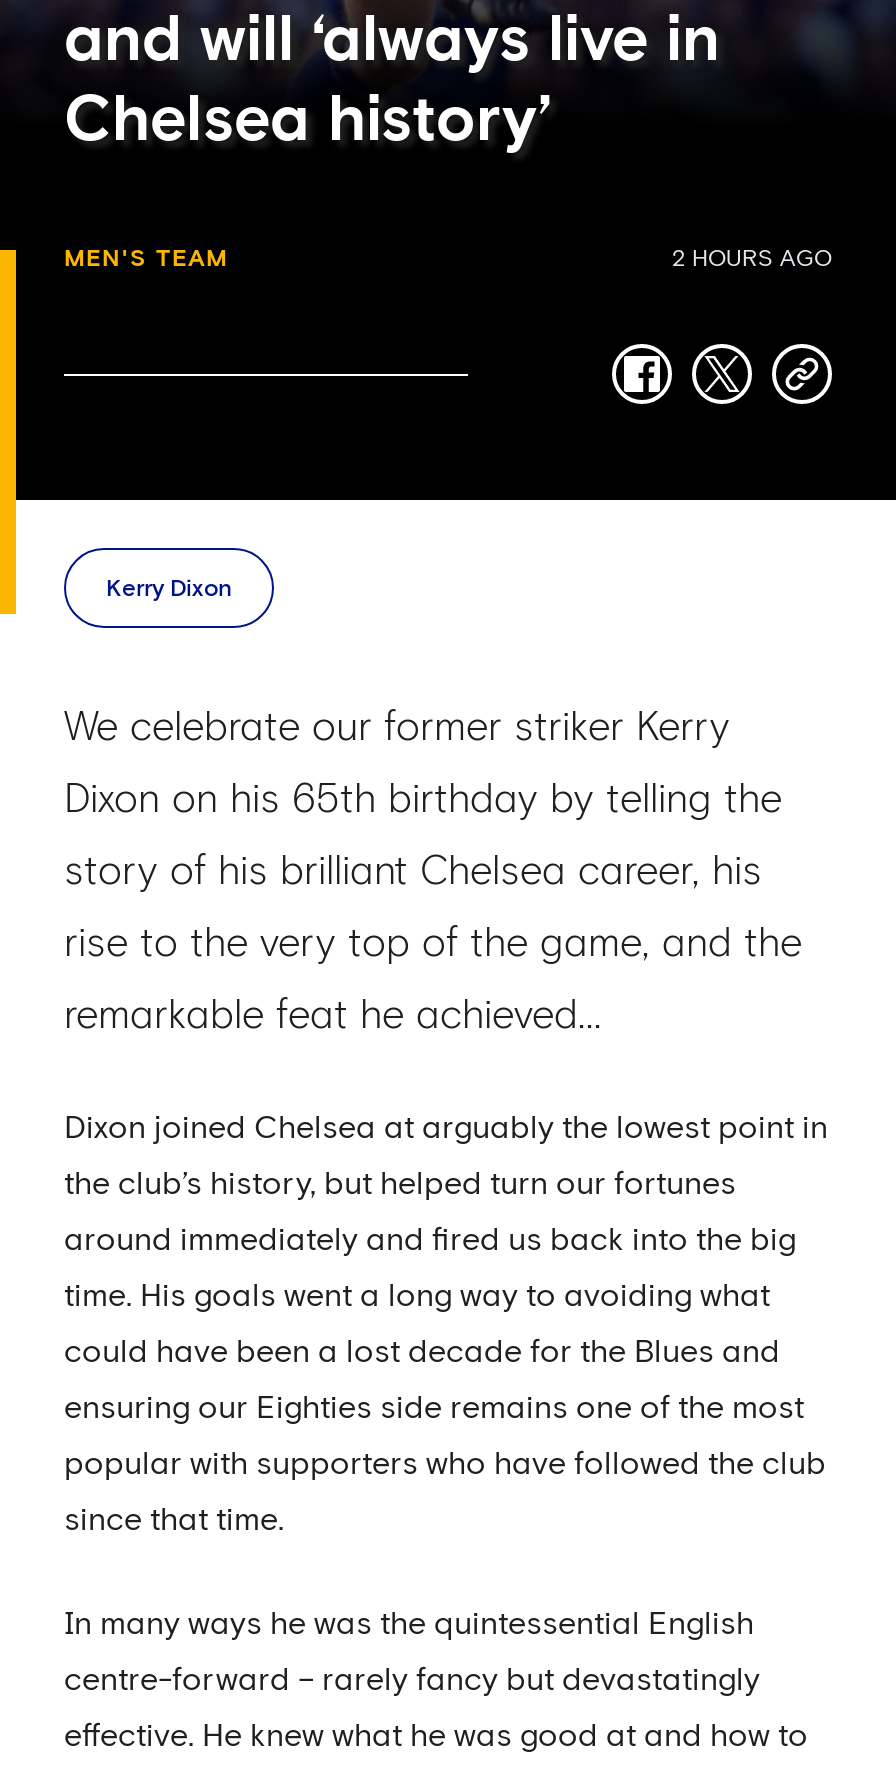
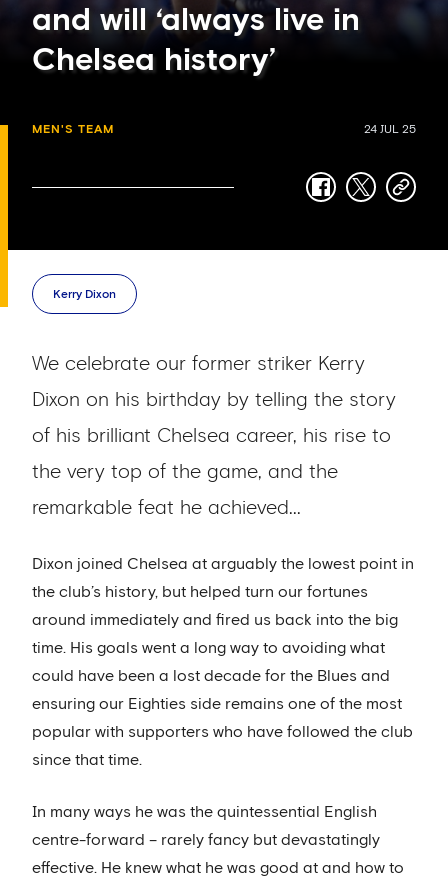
- 2 HOURS AGO
+ 24 JUL 25

- Dixon on his 65th birthday by telling the
+ Dixon on his birthday by telling the story

- story of his brilliant Chelsea career, his
+ of his brilliant Chelsea career, his rise to

- rise to the very top of the game, and the
+ the very top of the game, and the
